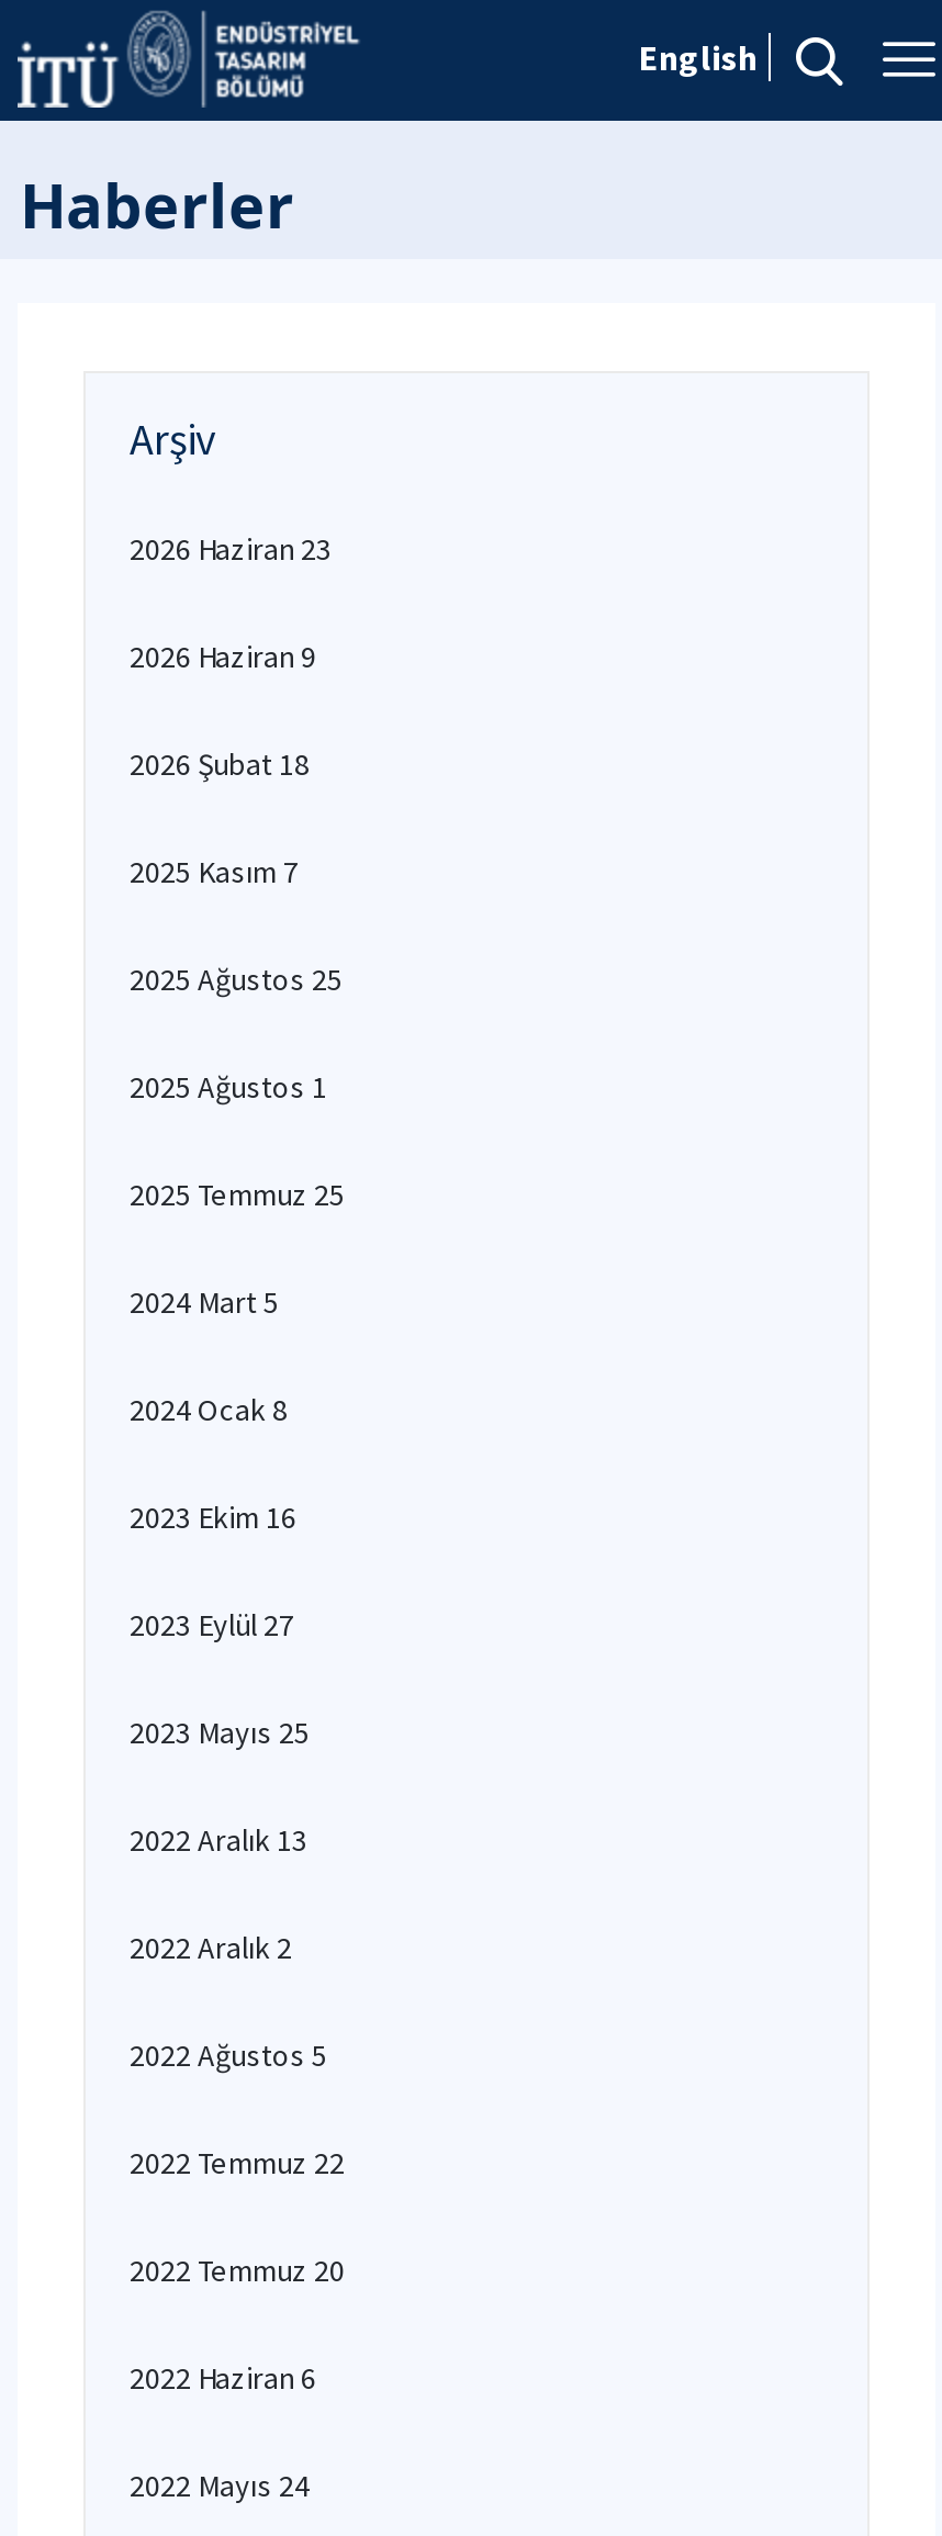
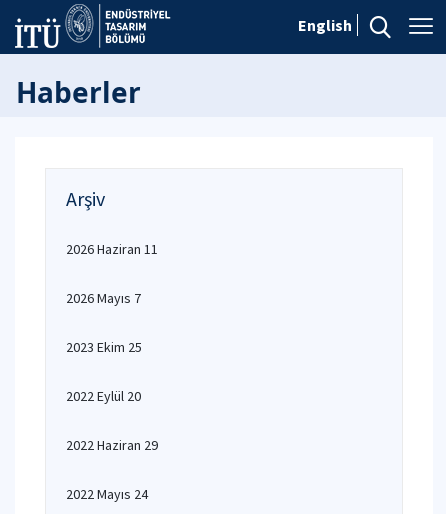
- 2026 Haziran 23
- 2026 Haziran 9
- 2026 Şubat 18
- 2025 Kasım 7
- 2025 Ağustos 25
- 2025 Ağustos 1
- 2025 Temmuz 25
- 2024 Mart 5
- 2024 Ocak 8
- 2023 Ekim 16
- 2023 Eylül 27
- 2023 Mayıs 25
- 2022 Aralık 13
- 2022 Aralık 2
- 2022 Ağustos 5
- 2022 Temmuz 22
- 2022 Temmuz 20
- 2022 Haziran 6
+ 2026 Haziran 11
+ 2026 Mayıs 7
+ 2023 Ekim 25
+ 2022 Eylül 20
+ 2022 Haziran 29
